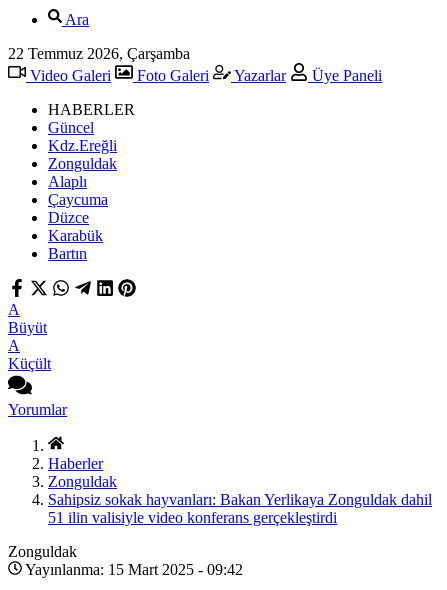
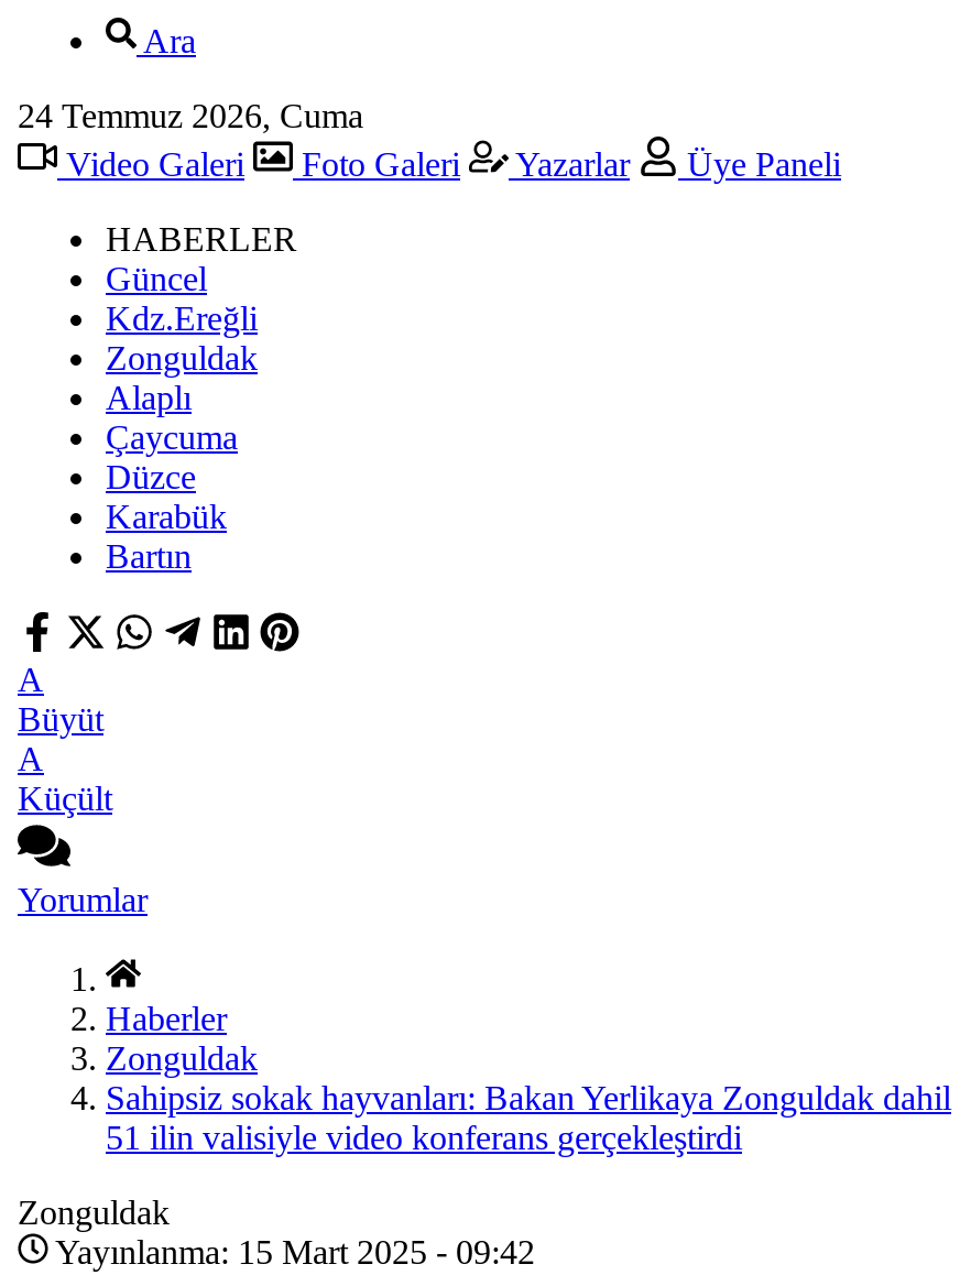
- 22 Temmuz 2026, Çarşamba
+ 24 Temmuz 2026, Cuma
